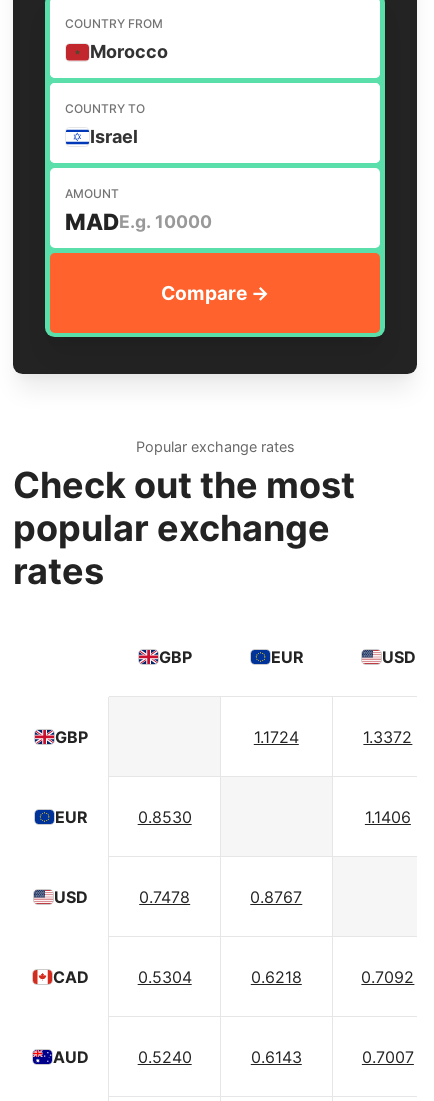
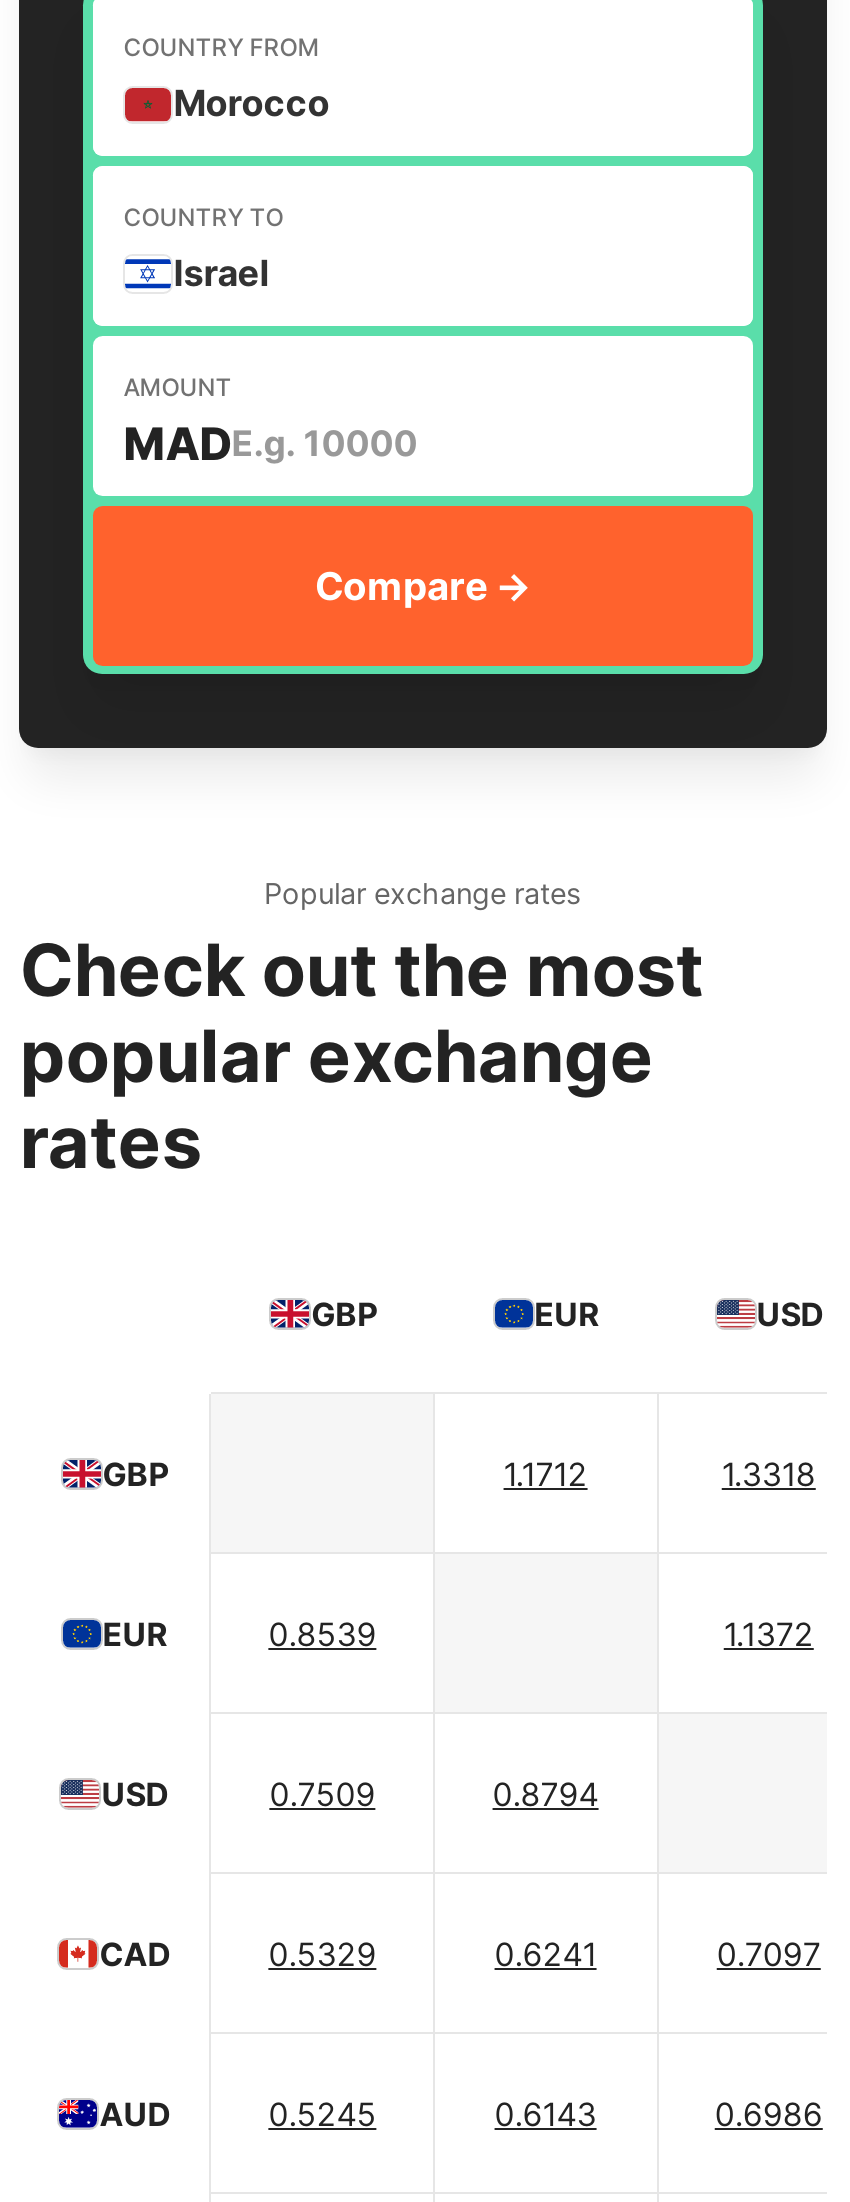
- 1.1724
+ 1.1712

- 1.3372
+ 1.3318

- 0.8530
+ 0.8539

- 1.1406
+ 1.1372

- 0.7478
+ 0.7509

- 0.8767
+ 0.8794

- 0.5304
+ 0.5329

- 0.6218
+ 0.6241

- 0.7092
+ 0.7097

- 0.5240
+ 0.5245

- 0.7007
+ 0.6986
